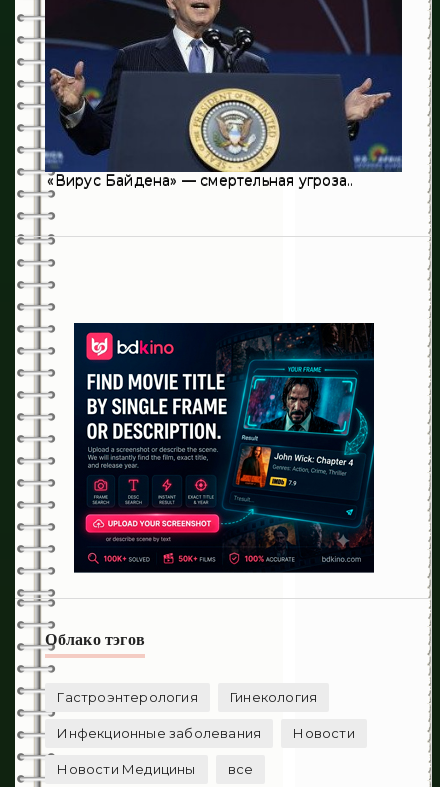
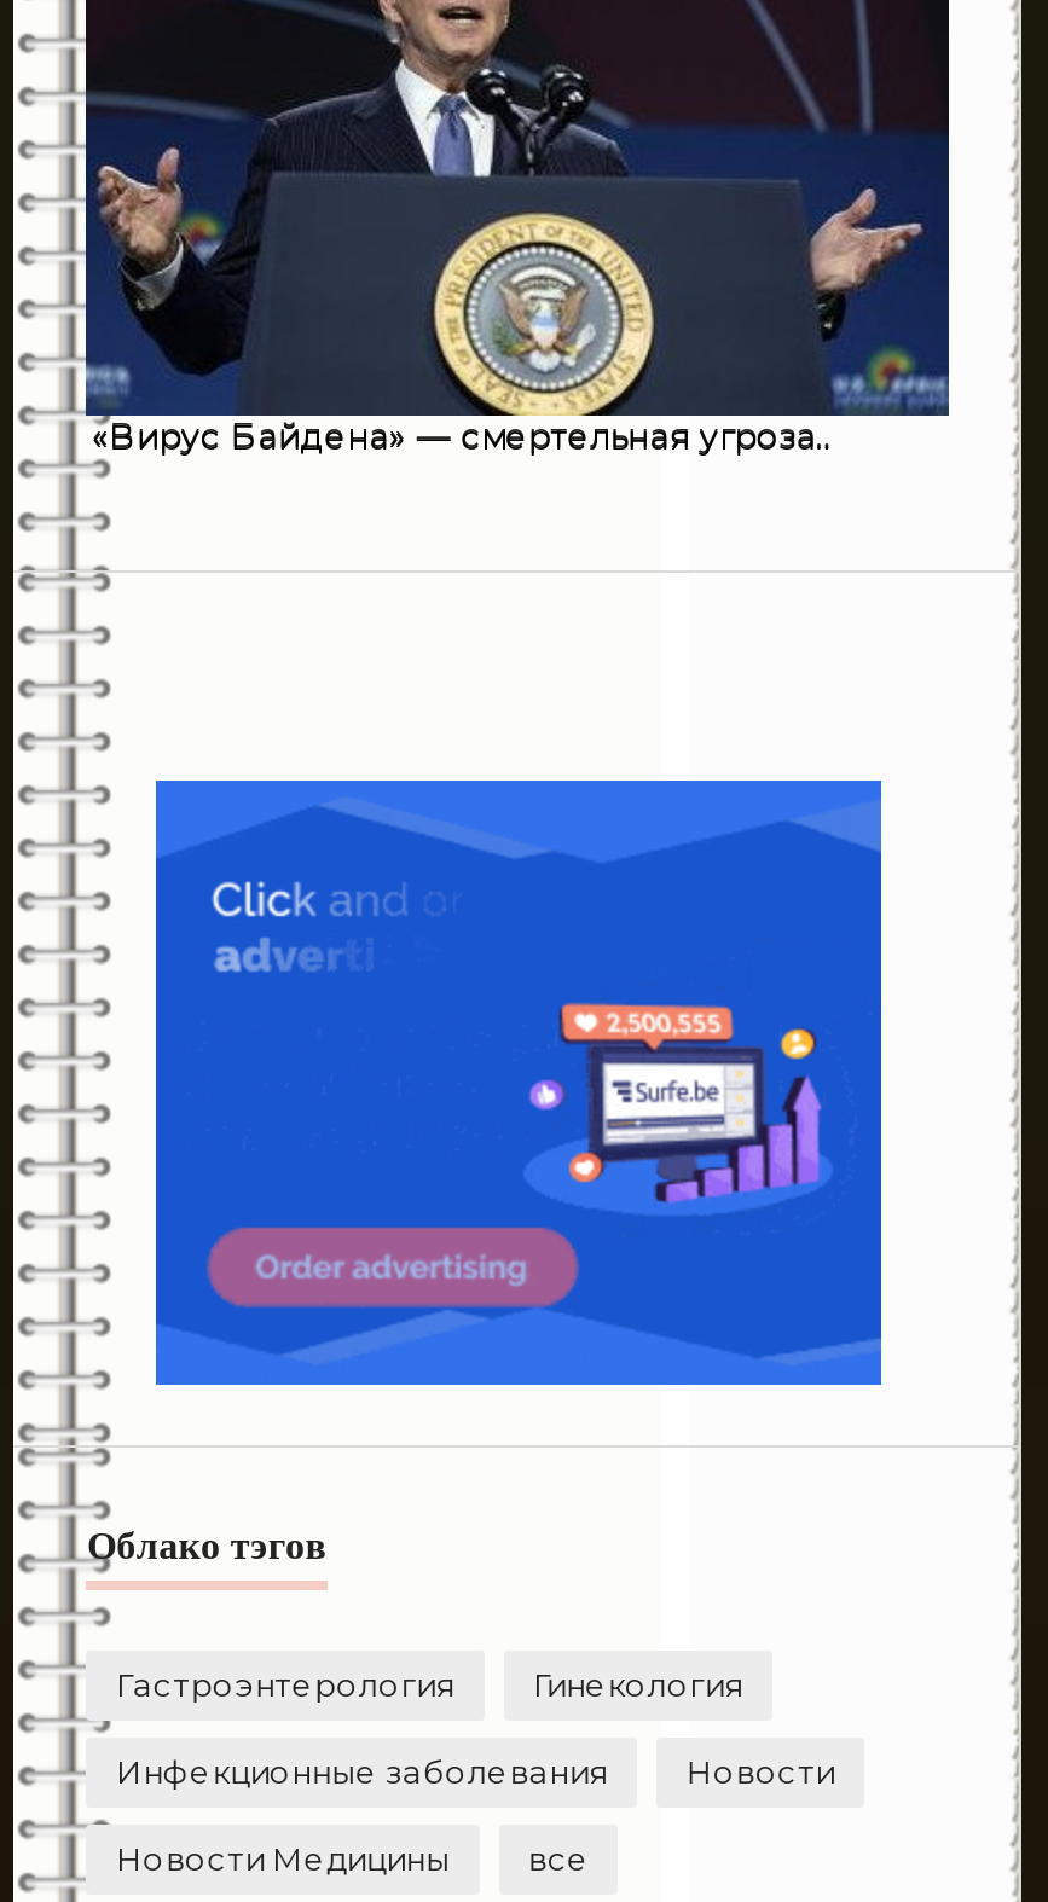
- [image]
+ [image]
